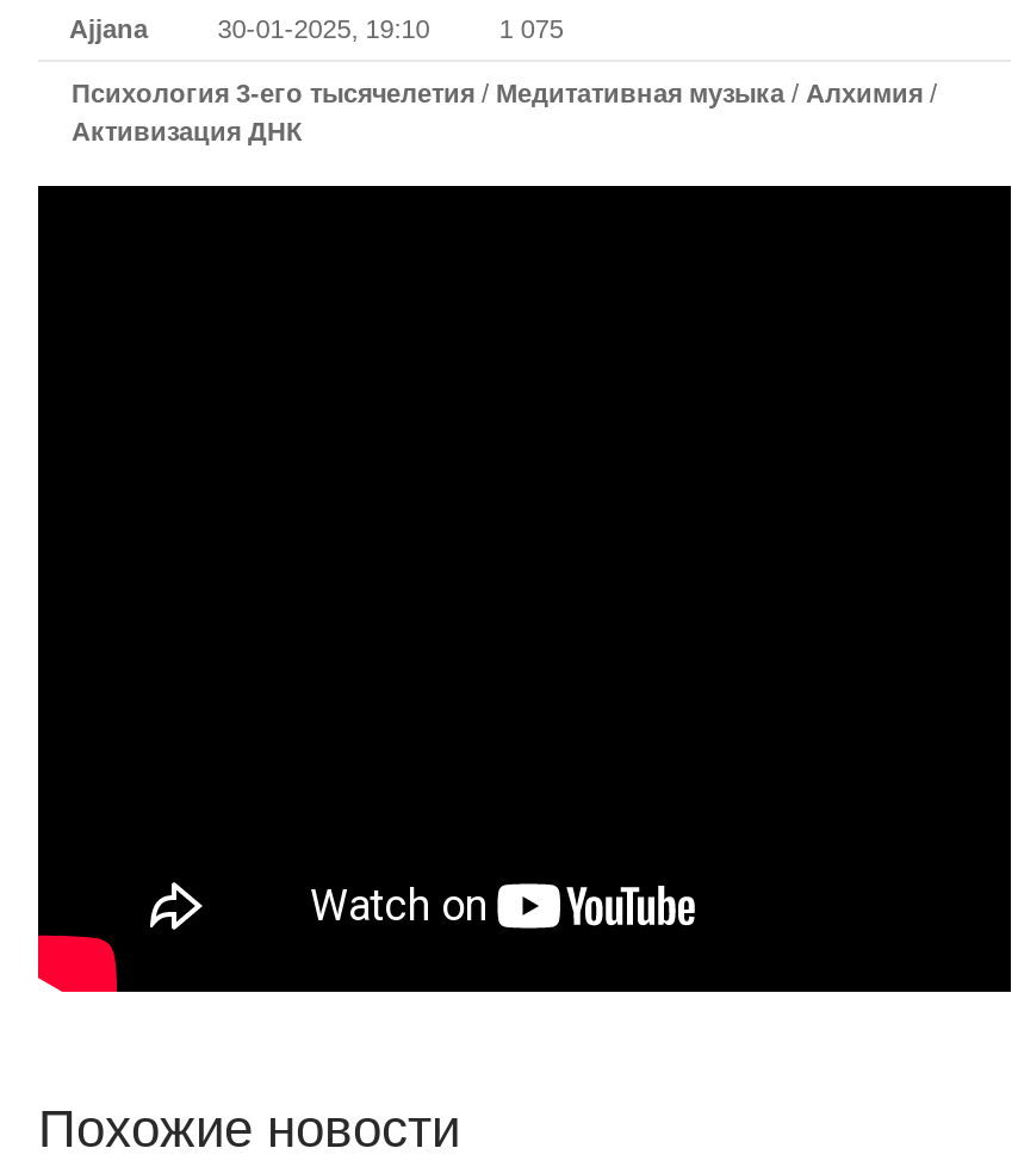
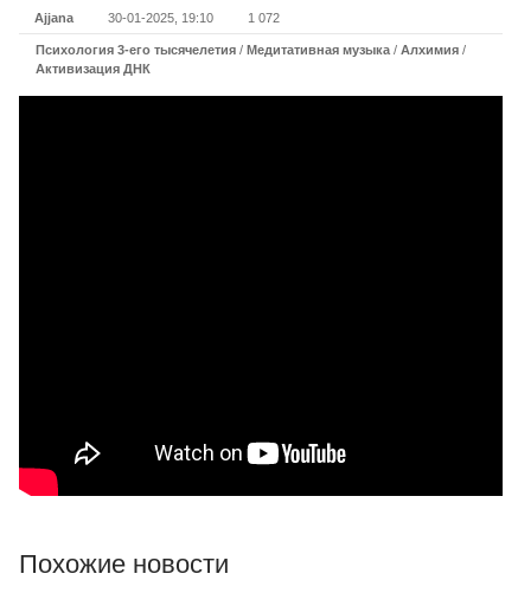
- 1 075
+ 1 072
